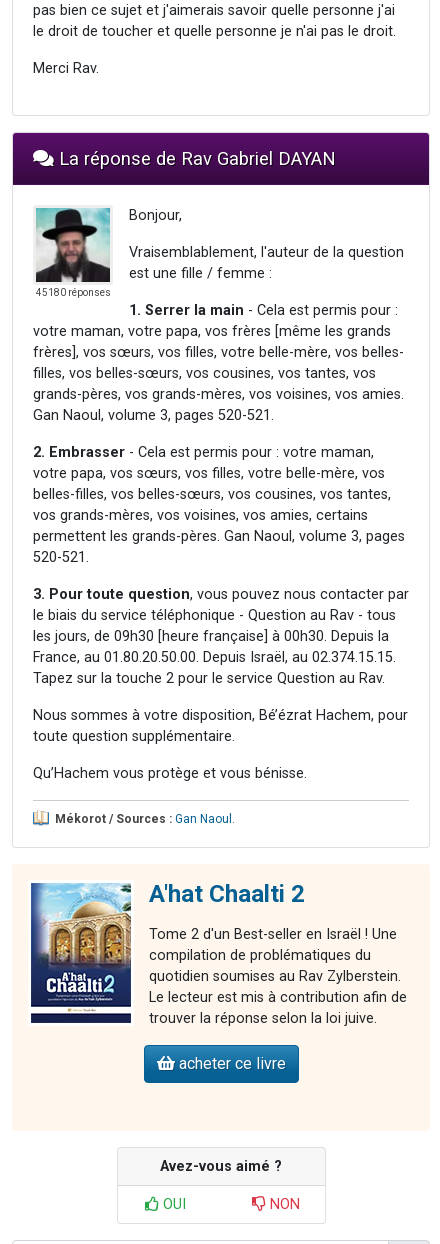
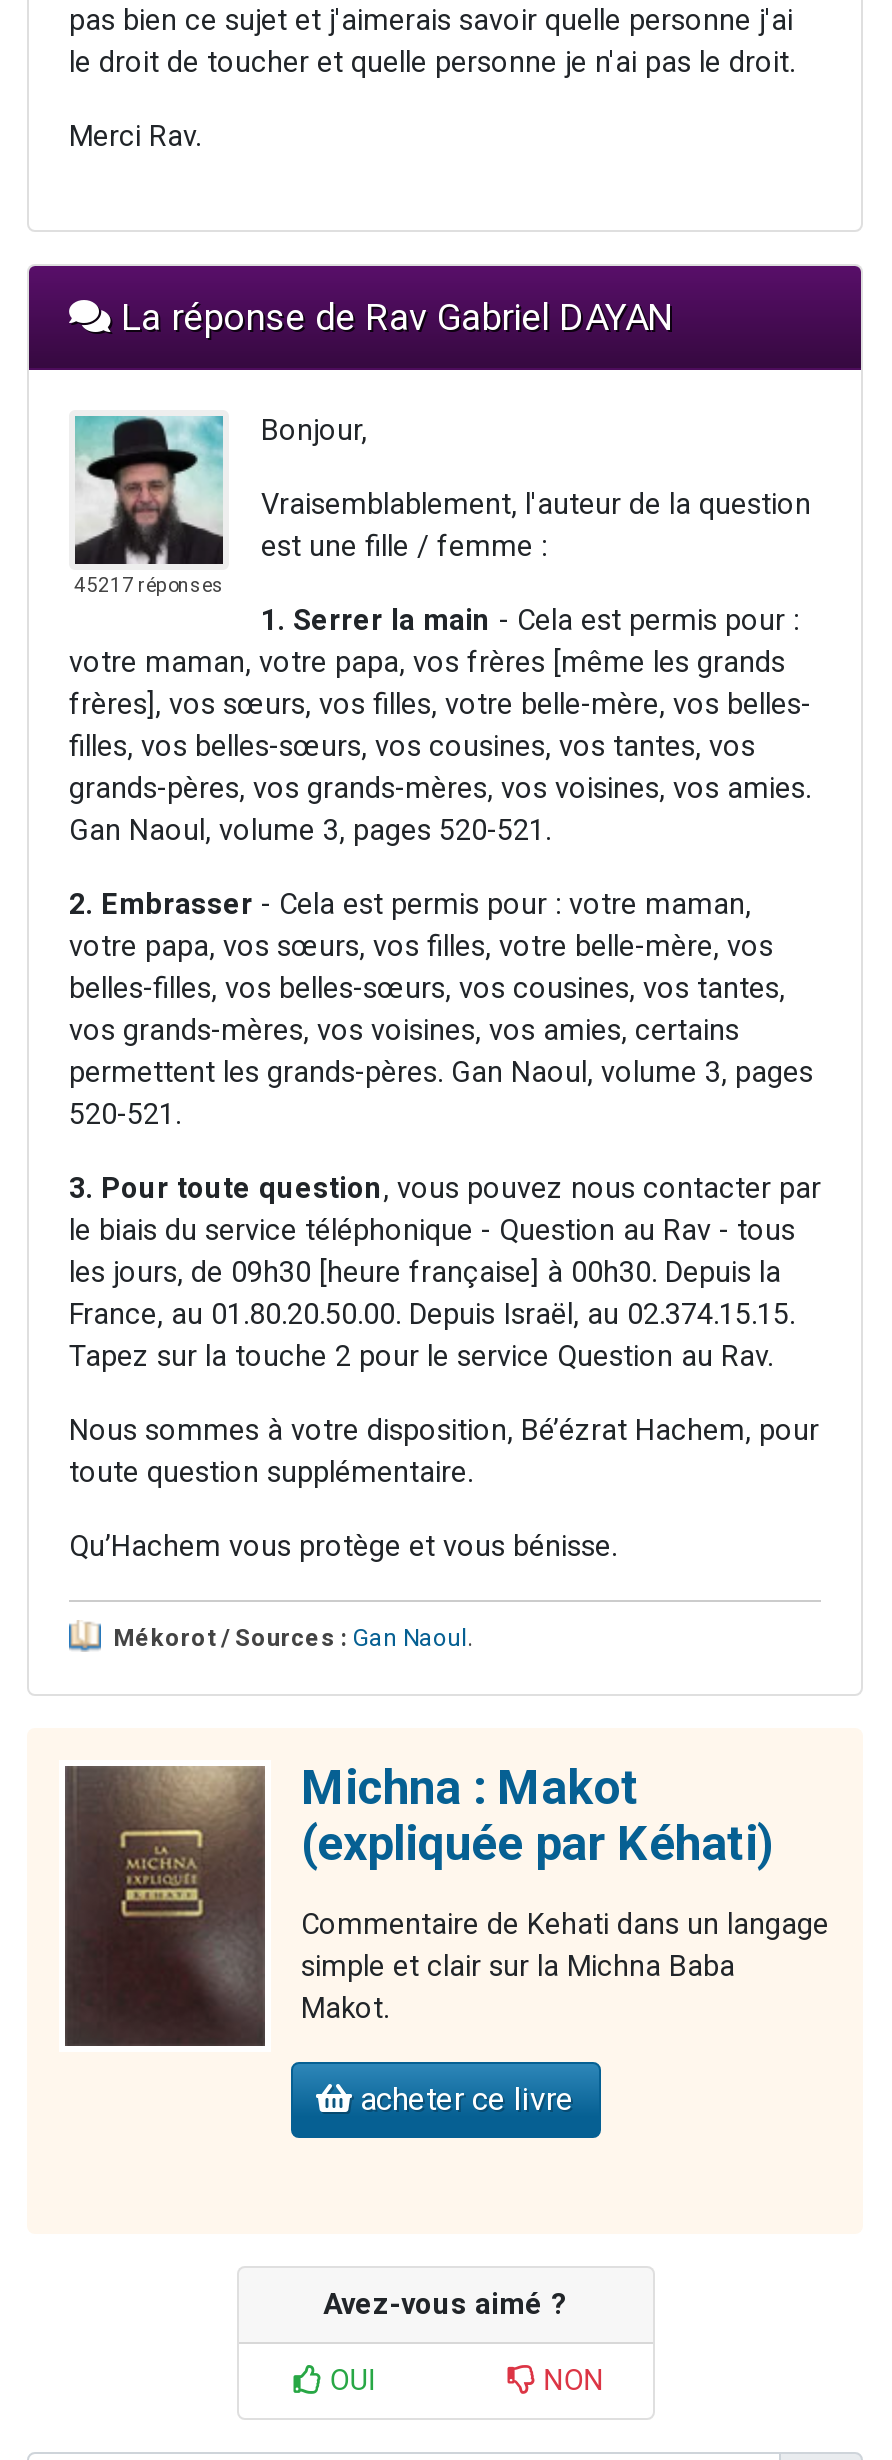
- 45180 réponses
+ 45217 réponses

- [image]
- A'hat Chaalti 2
+ [image]
+ Michna : Makot
+ (expliquée par Kéhati)

- Tome 2 d'un Best-seller en Israël ! Une
- compilation de problématiques du
- quotidien soumises au Rav Zylberstein.
- Le lecteur est mis à contribution afin de
- trouver la réponse selon la loi juive.
+ Commentaire de Kehati dans un langage
+ simple et clair sur la Michna Baba
+ Makot.
